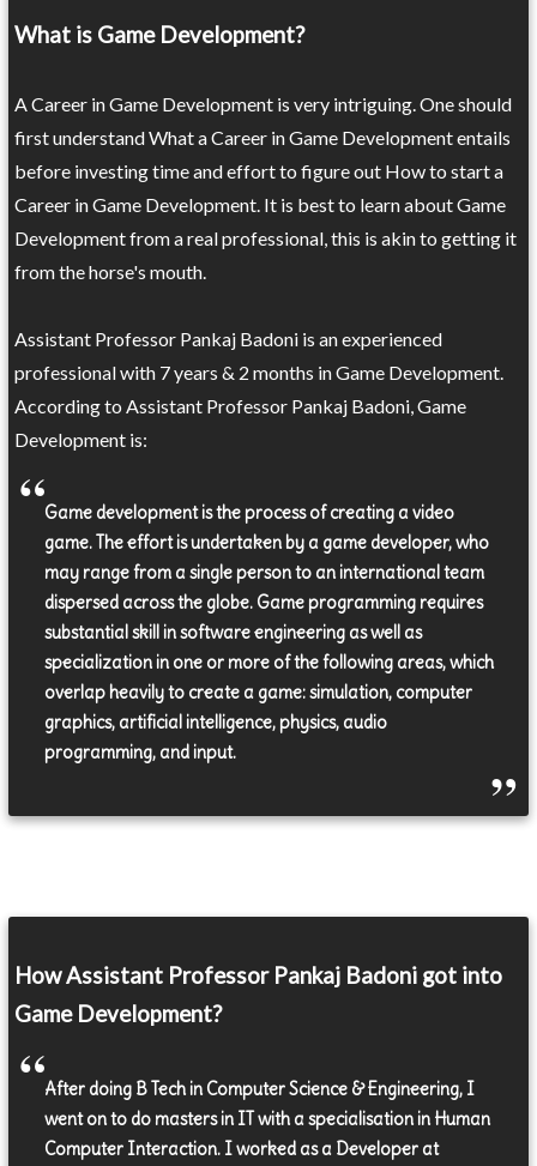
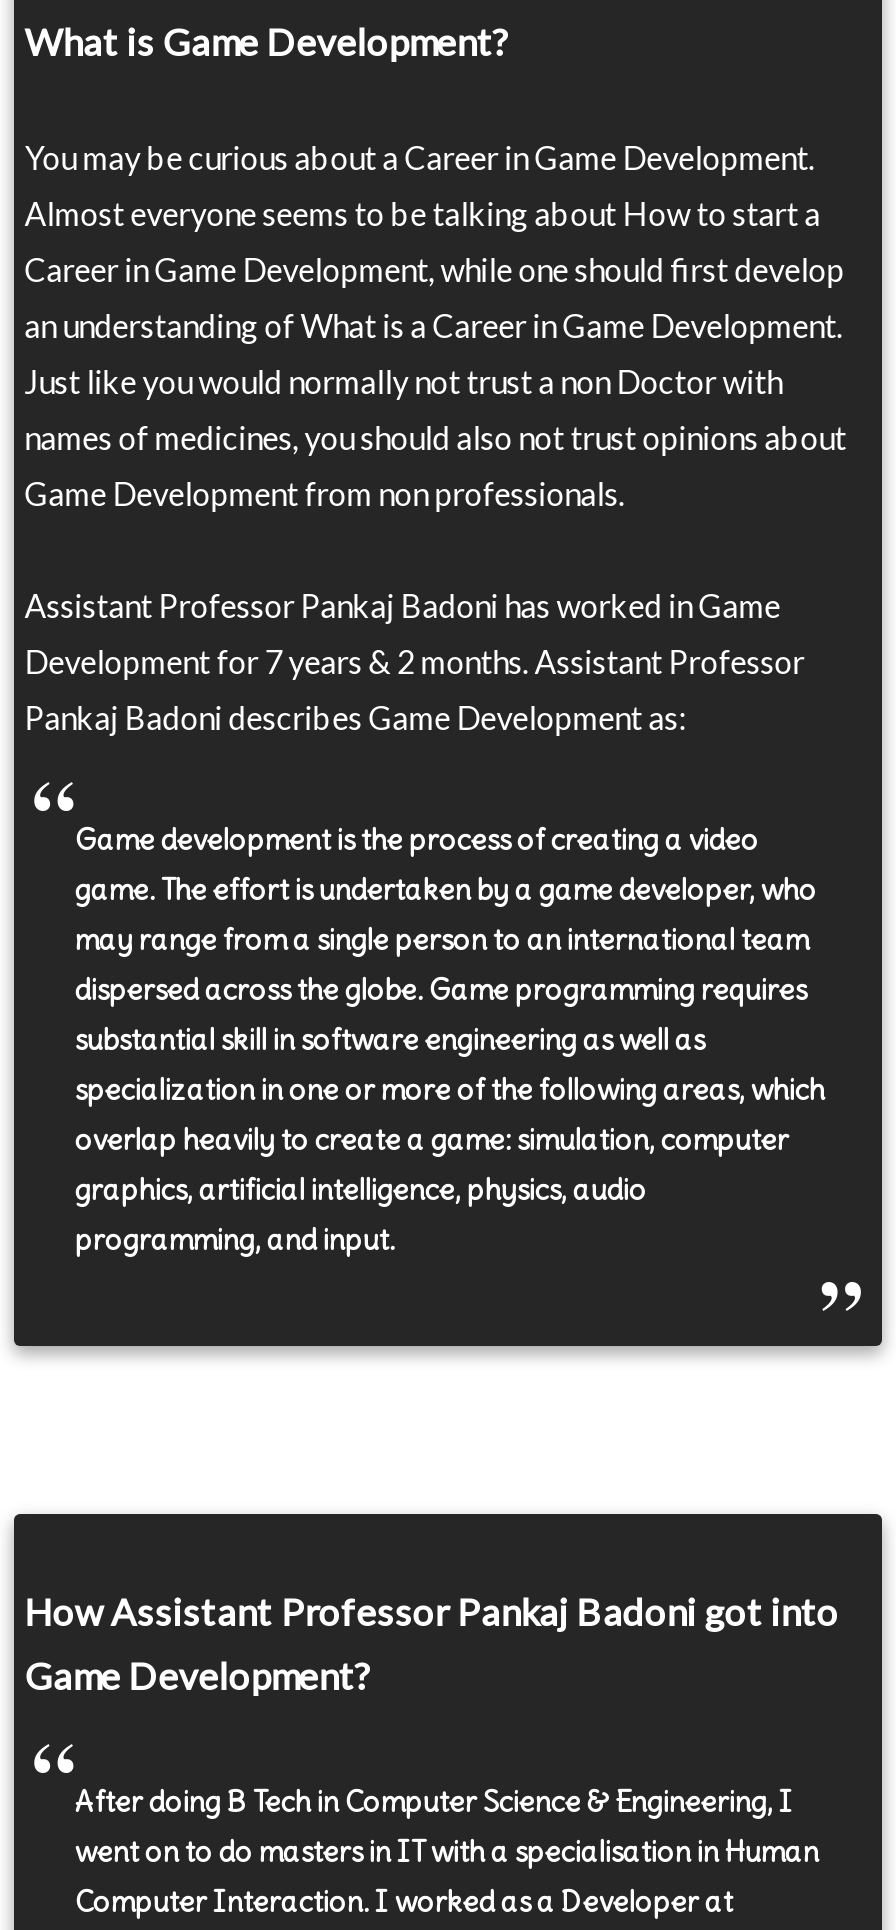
- A Career in Game Development is very intriguing. One should
+ You may be curious about a Career in Game Development.

- first understand What a Career in Game Development entails
+ Almost everyone seems to be talking about How to start a

- before investing time and effort to figure out How to start a
+ Career in Game Development, while one should first develop

- Career in Game Development. It is best to learn about Game
+ an understanding of What is a Career in Game Development.

- Development from a real professional, this is akin to getting it
+ Just like you would normally not trust a non Doctor with

- from the horse's mouth.
+ names of medicines, you should also not trust opinions about

- Assistant Professor Pankaj Badoni is an experienced
+ Game Development from non professionals.

- professional with 7 years & 2 months in Game Development.
+ Assistant Professor Pankaj Badoni has worked in Game

- According to Assistant Professor Pankaj Badoni, Game
+ Development for 7 years & 2 months. Assistant Professor

- Development is:
+ Pankaj Badoni describes Game Development as:
